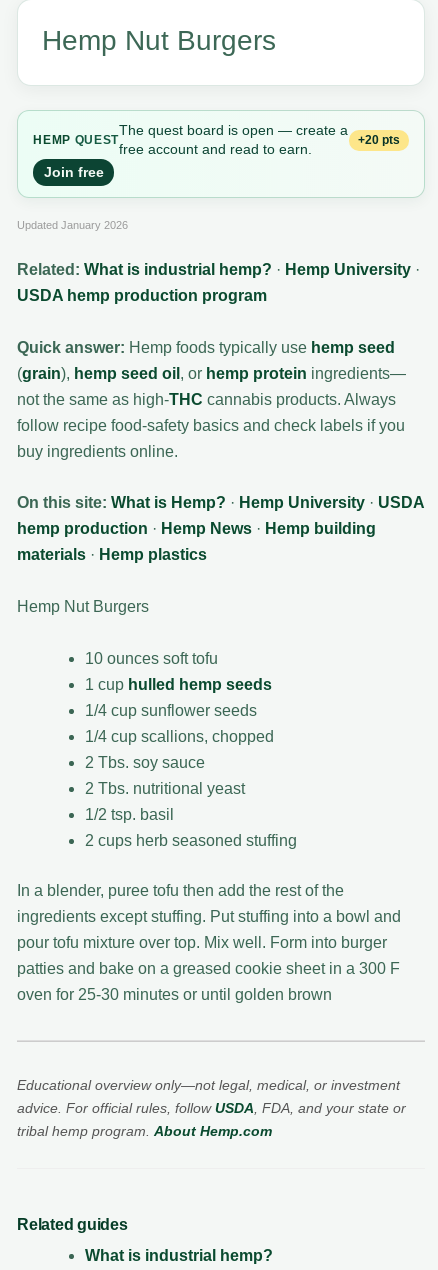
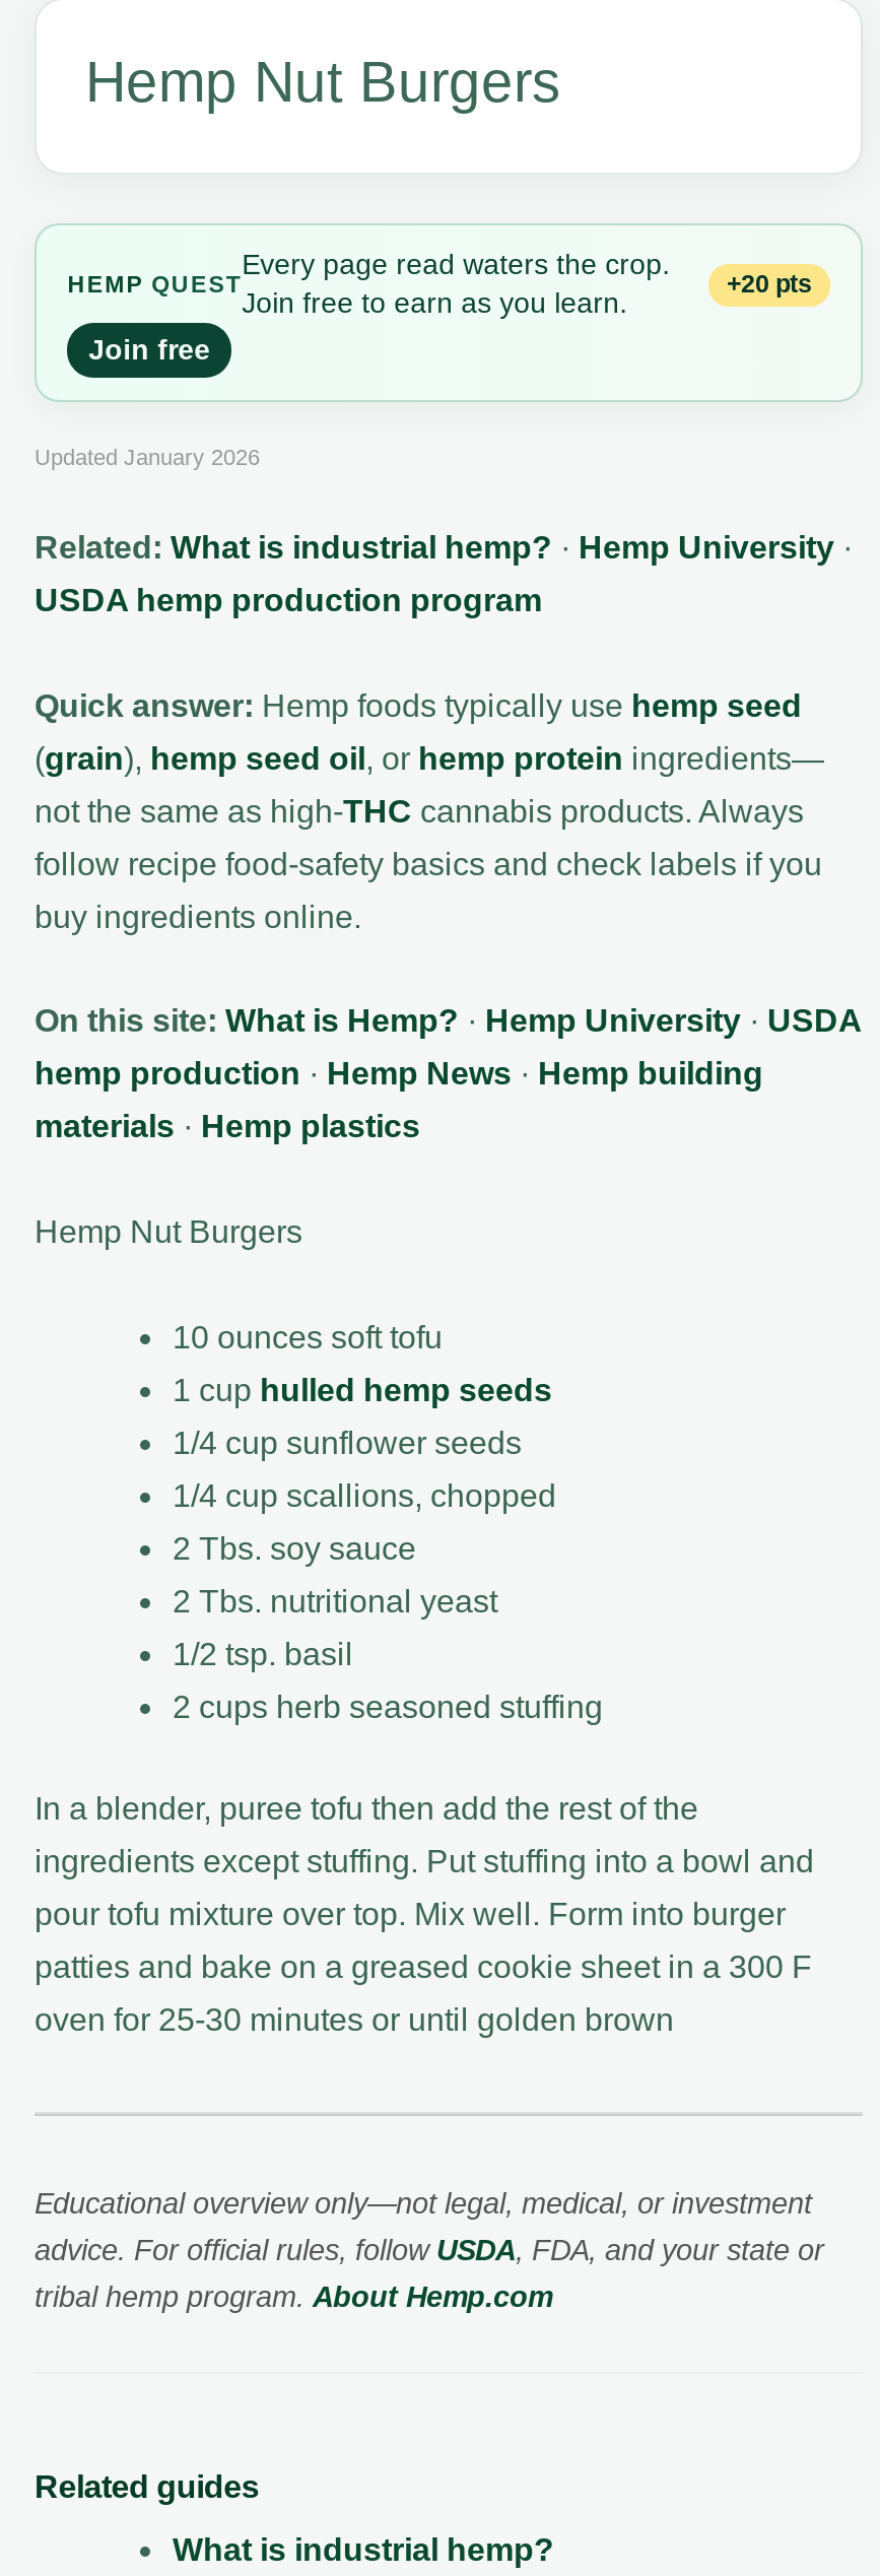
- The quest board is open — create a
- free account and read to earn.
+ Every page read waters the crop.
+ Join free to earn as you learn.
